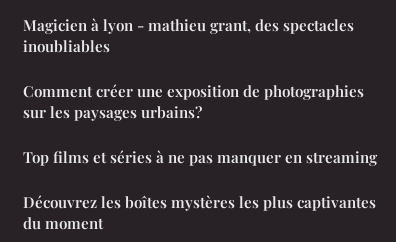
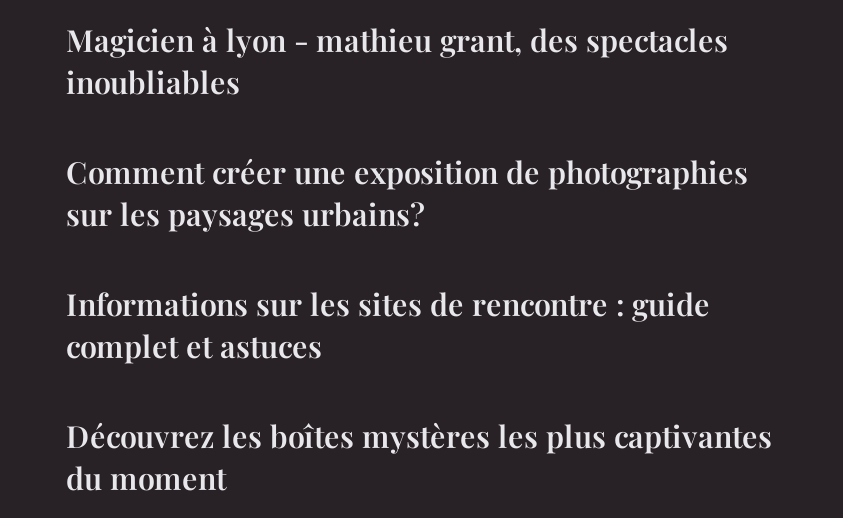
- Top films et séries à ne pas manquer en streaming
+ Informations sur les sites de rencontre : guide
+ complet et astuces
